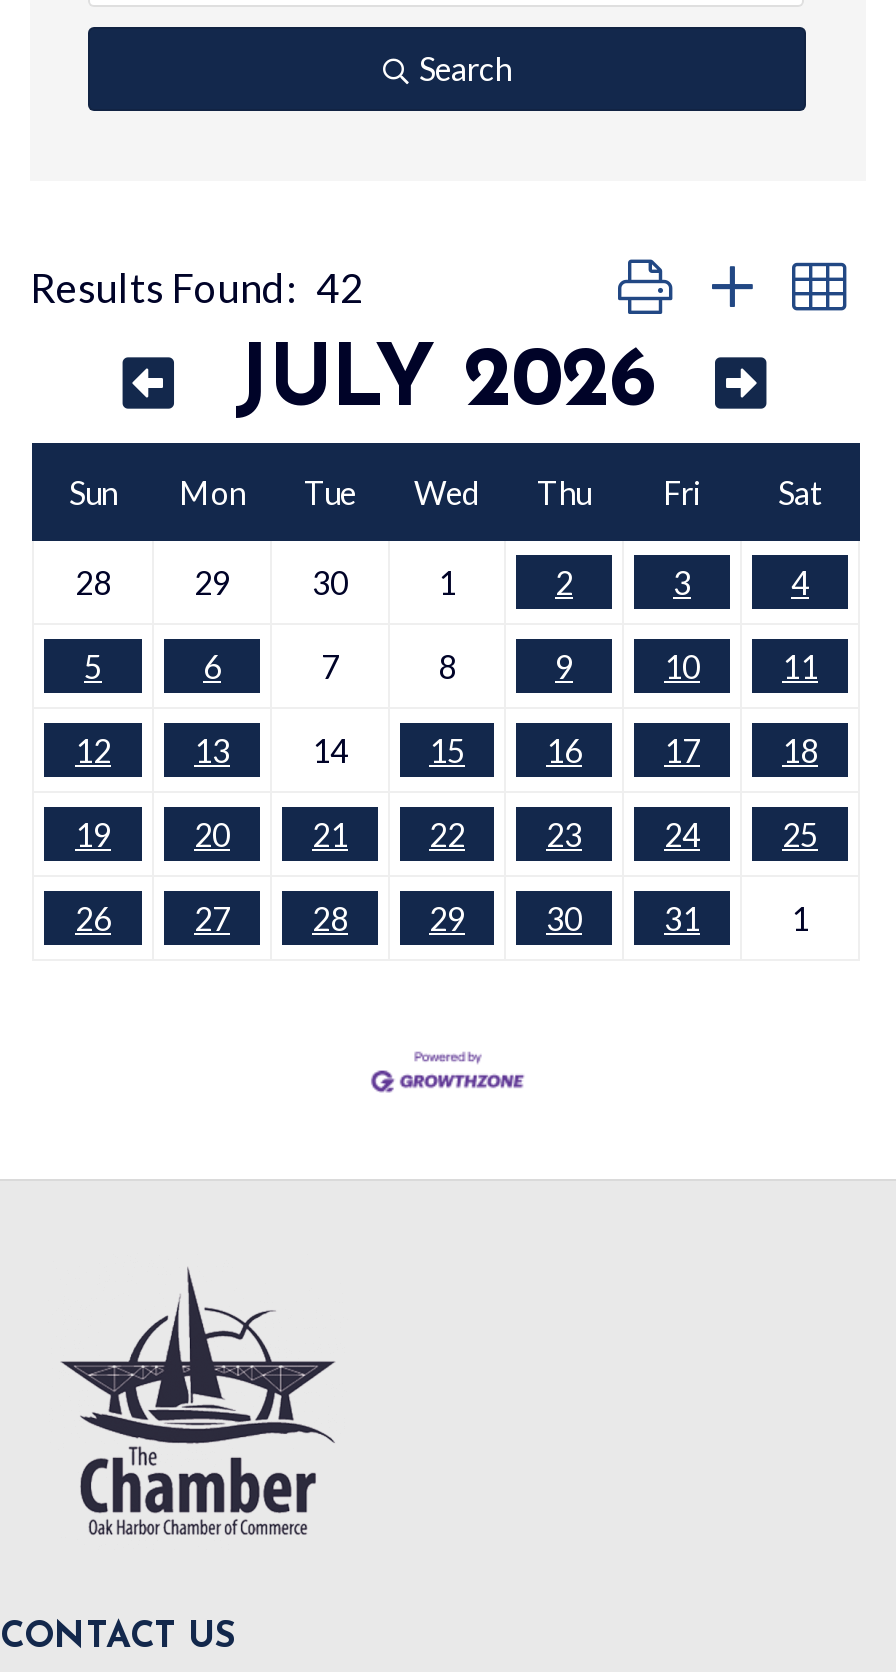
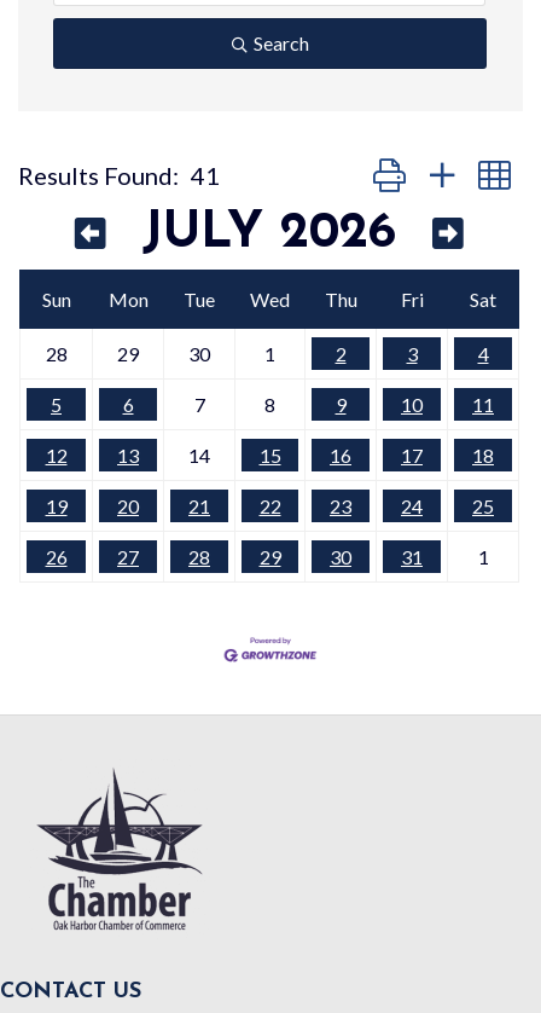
- Results Found: 42
+ Results Found: 41
